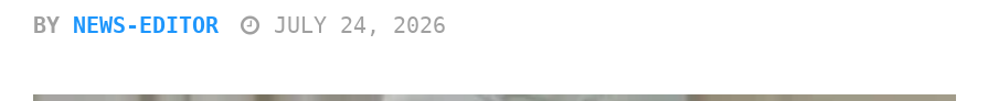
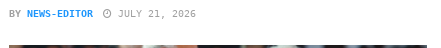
- BY NEWS-EDITOR JULY 24, 2026
+ BY NEWS-EDITOR JULY 21, 2026
